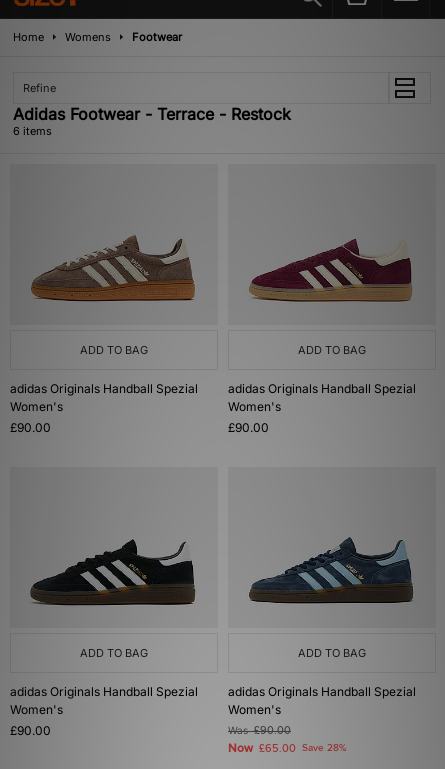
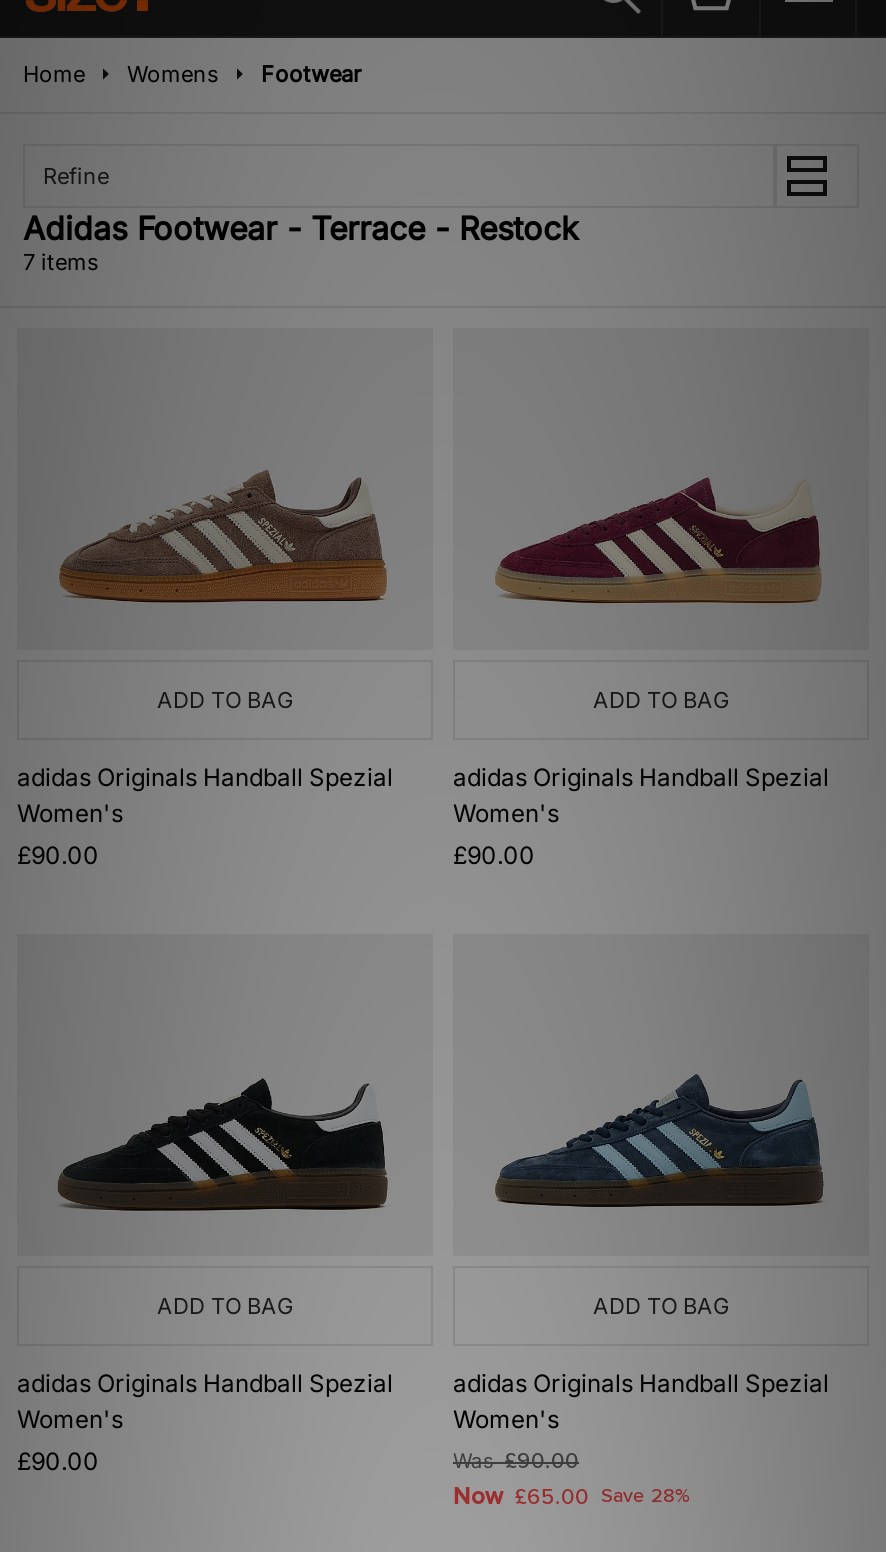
- 6 items
+ 7 items
